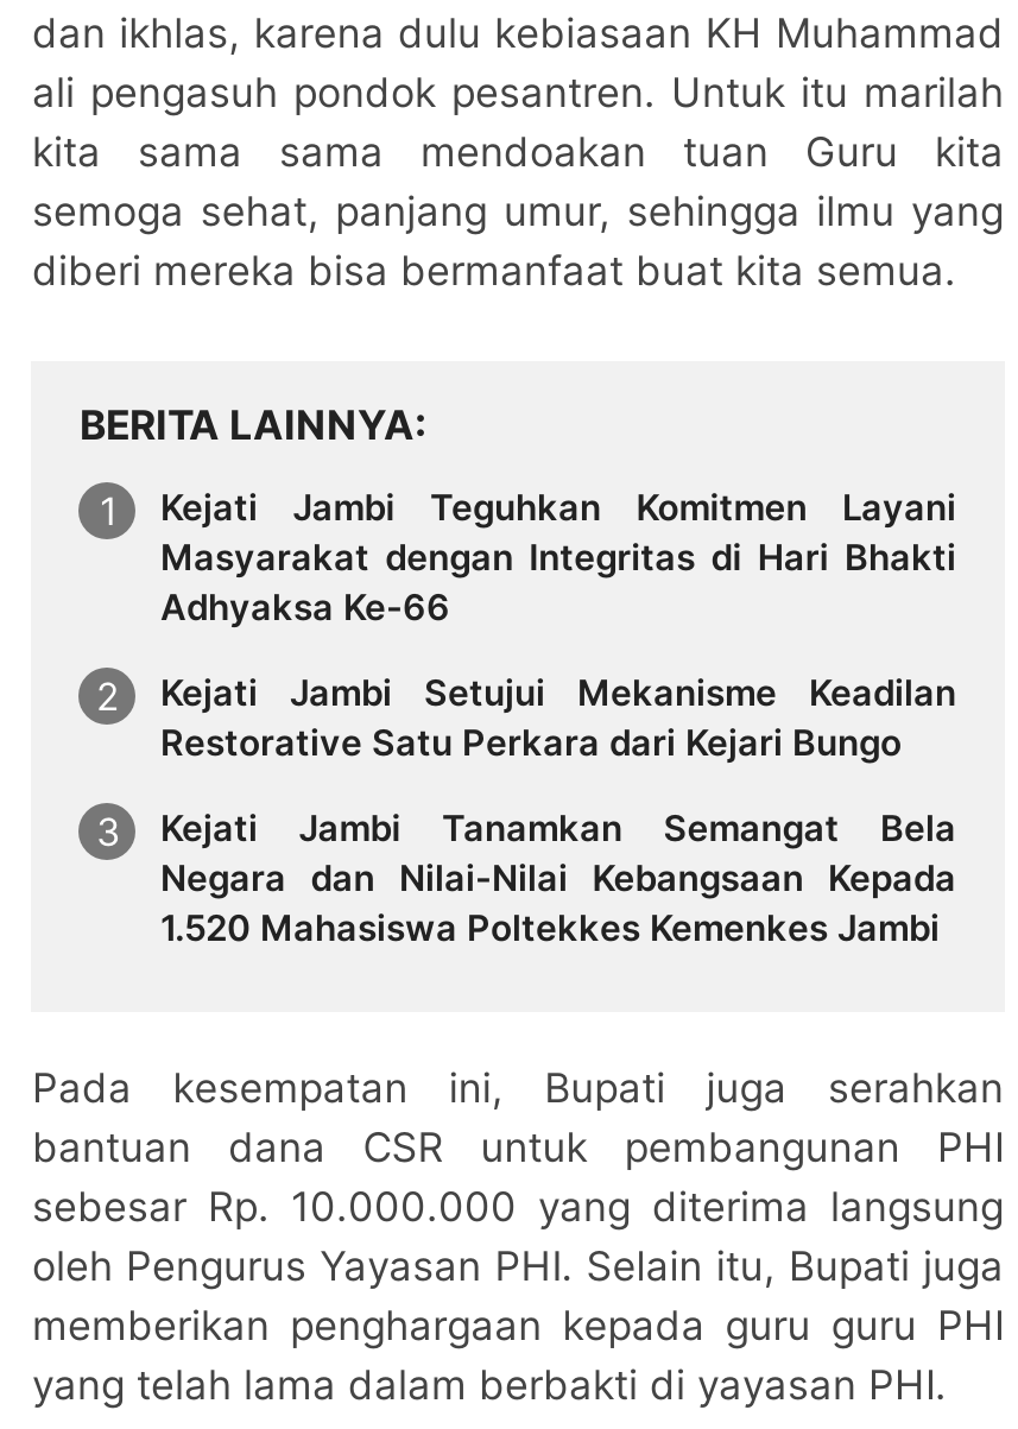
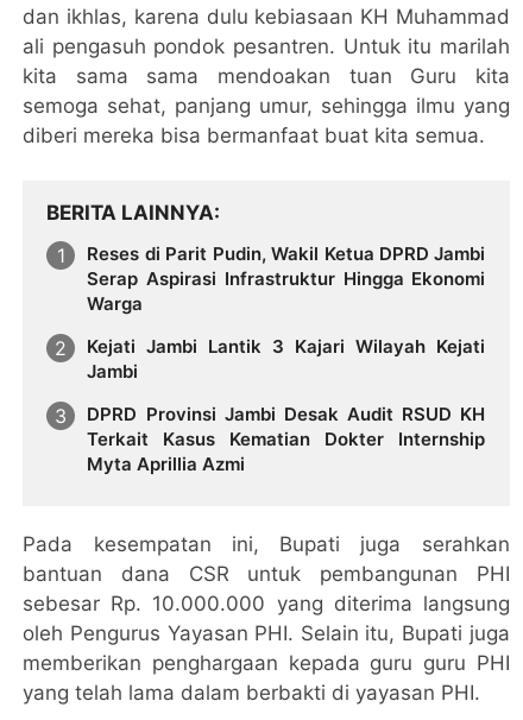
- Kejati Jambi Teguhkan Komitmen Layani
- Masyarakat dengan Integritas di Hari Bhakti
- Adhyaksa Ke-66
+ Reses di Parit Pudin, Wakil Ketua DPRD Jambi
+ Serap Aspirasi Infrastruktur Hingga Ekonomi
+ Warga

- Kejati Jambi Setujui Mekanisme Keadilan
- Restorative Satu Perkara dari Kejari Bungo
+ Kejati Jambi Lantik 3 Kajari Wilayah Kejati
+ Jambi

- Kejati Jambi Tanamkan Semangat Bela
- Negara dan Nilai-Nilai Kebangsaan Kepada
- 1.520 Mahasiswa Poltekkes Kemenkes Jambi
+ DPRD Provinsi Jambi Desak Audit RSUD KH
+ Terkait Kasus Kematian Dokter Internship
+ Myta Aprillia Azmi
